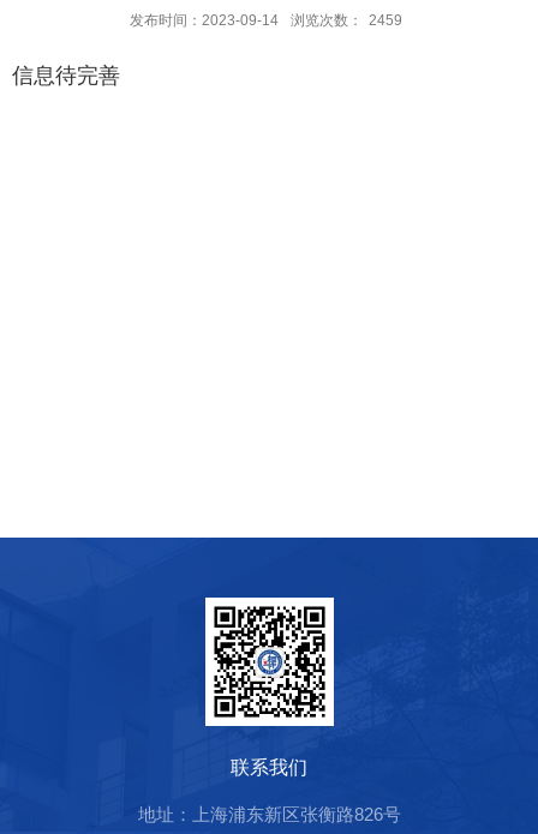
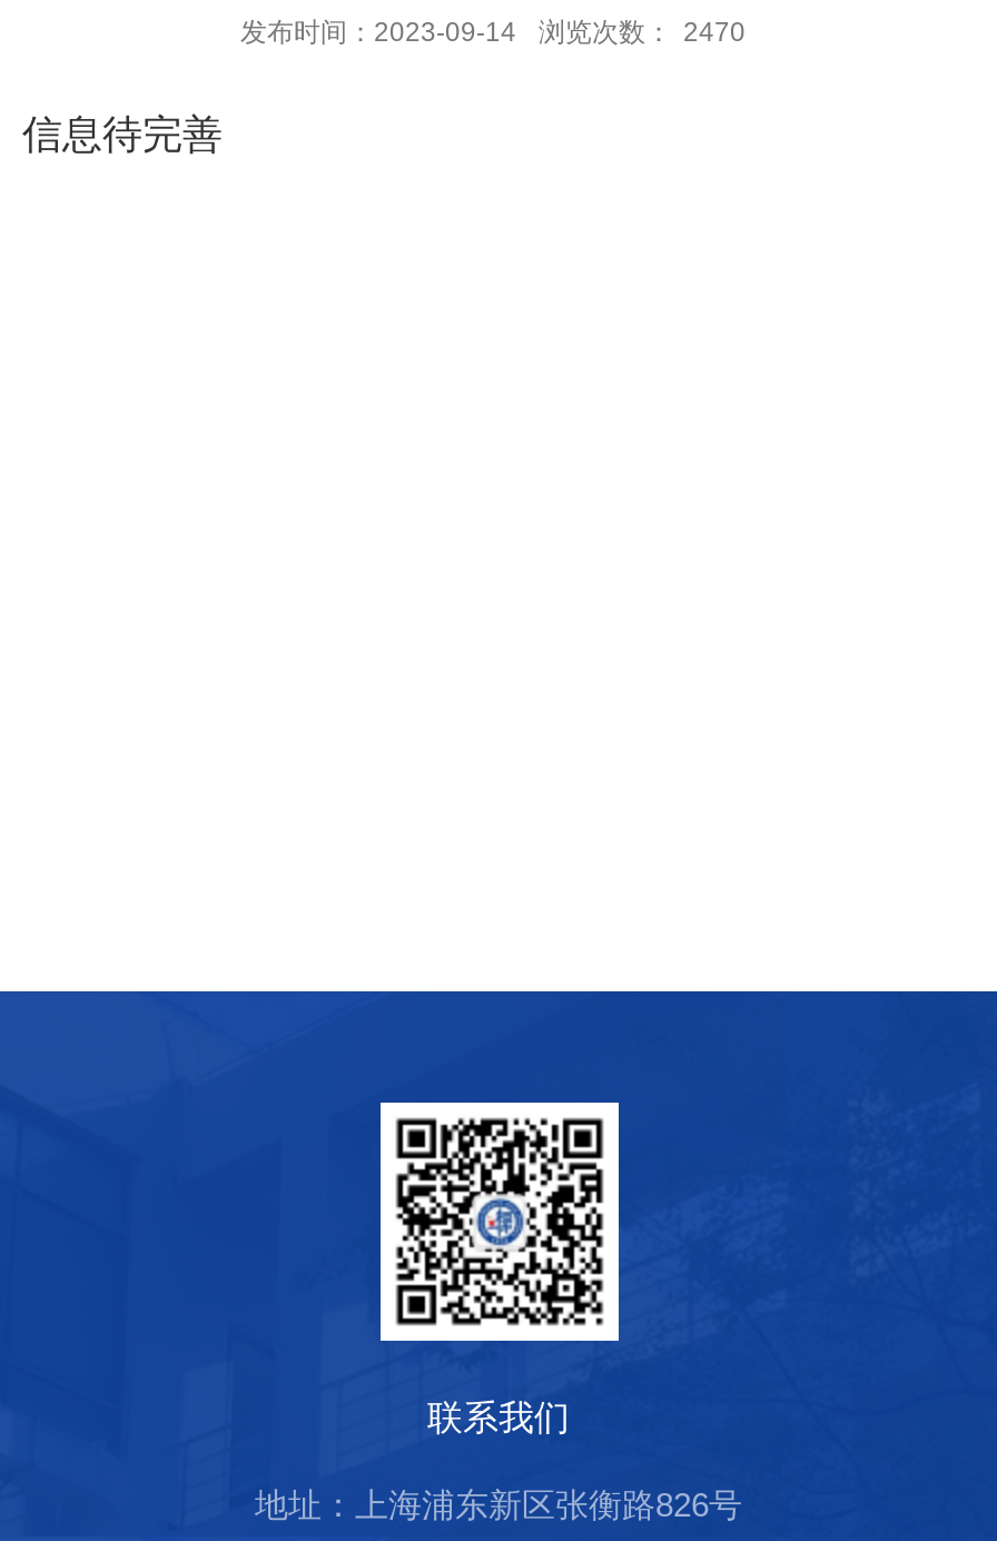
- 发布时间：2023-09-14 浏览次数： 2459
+ 发布时间：2023-09-14 浏览次数： 2470
